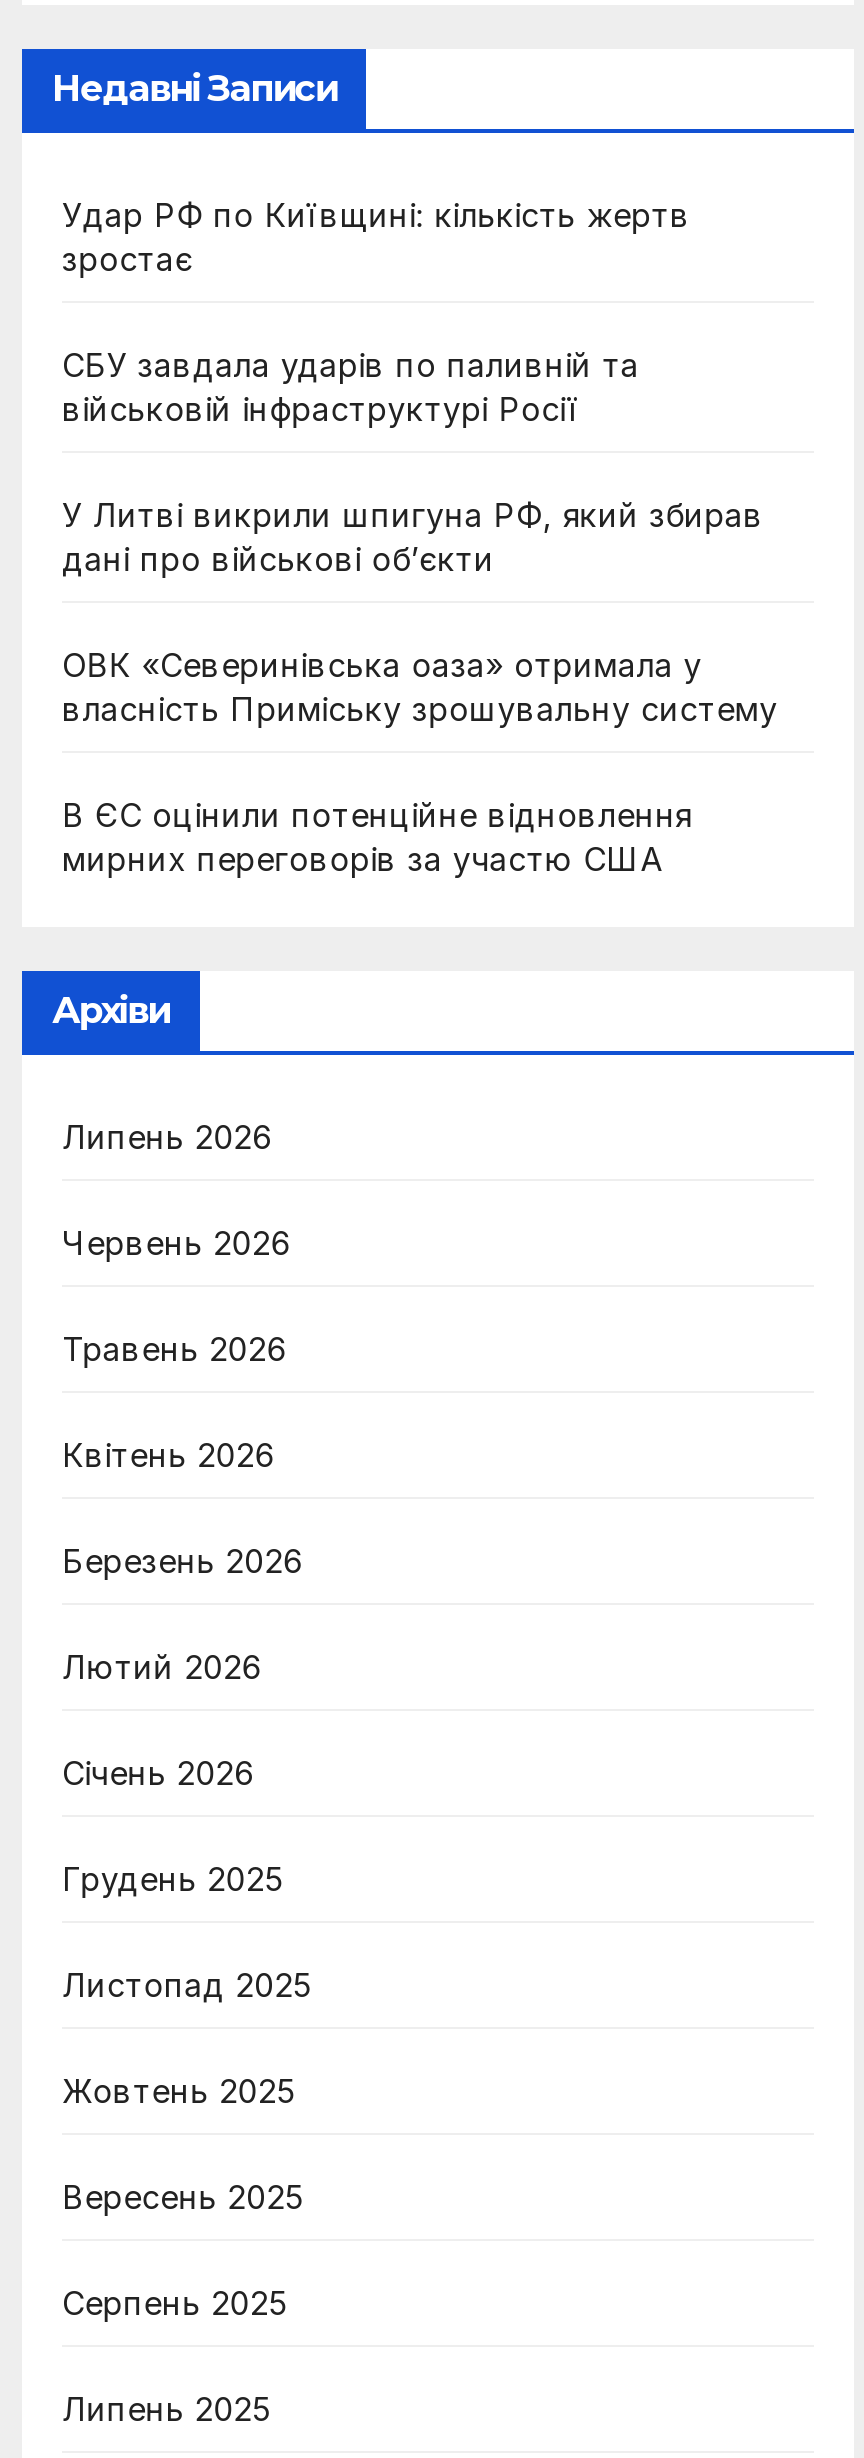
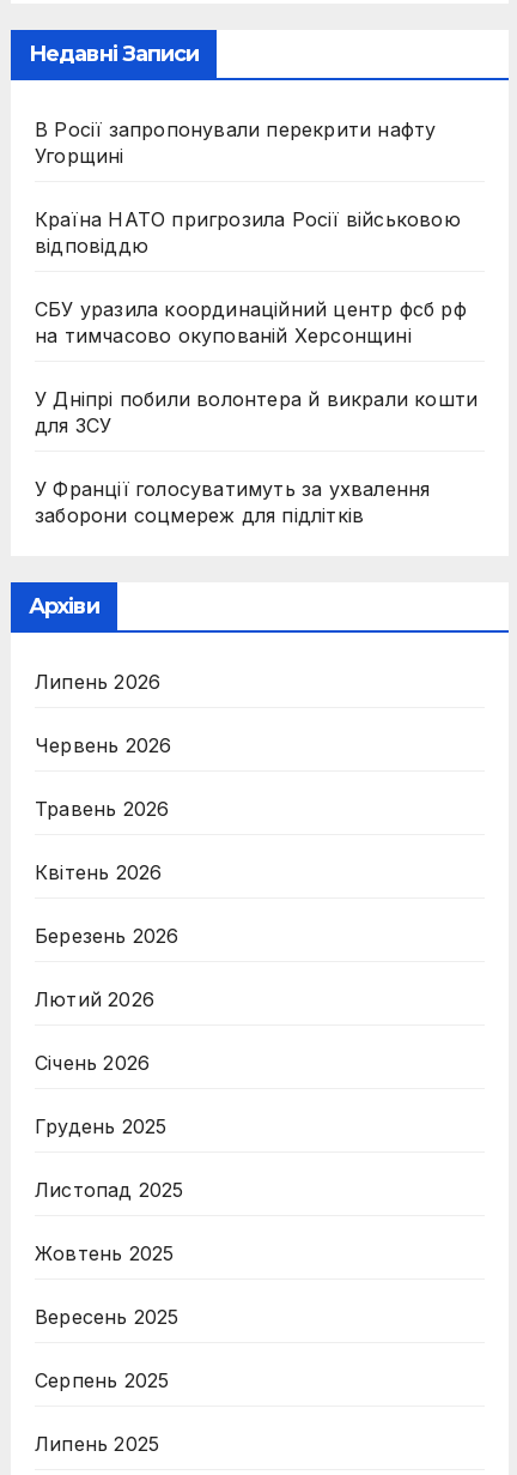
- Удар РФ по Київщині: кількість жертв
- зростає
+ В Росії запропонували перекрити нафту
+ Угорщині

- СБУ завдала ударів по паливній та
- військовій інфраструктурі Росії
+ Країна НАТО пригрозила Росії військовою
+ відповіддю

- У Литві викрили шпигуна РФ, який збирав
- дані про військові об’єкти
+ СБУ уразила координаційний центр фсб рф
+ на тимчасово окупованій Херсонщині

- ОВК «Северинівська оаза» отримала у
- власність Приміську зрошувальну систему
+ У Дніпрі побили волонтера й викрали кошти
+ для ЗСУ

- В ЄС оцінили потенційне відновлення
- мирних переговорів за участю США
+ У Франції голосуватимуть за ухвалення
+ заборони соцмереж для підлітків
